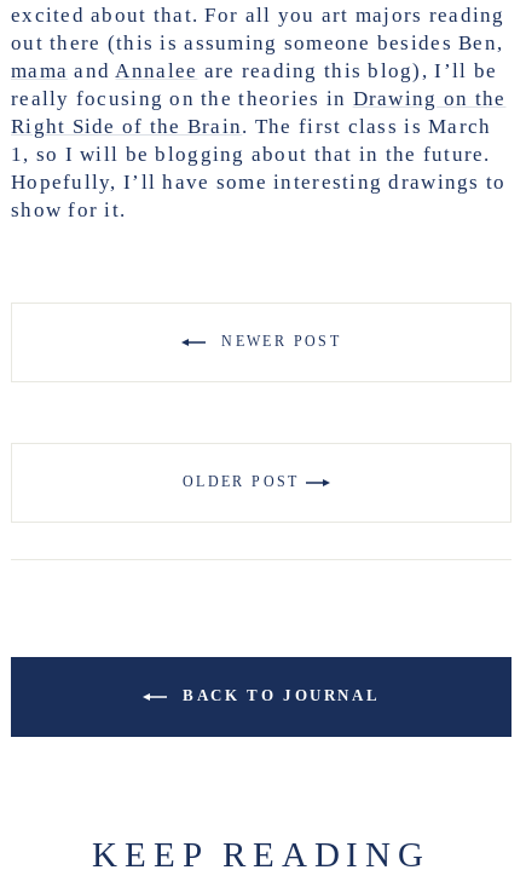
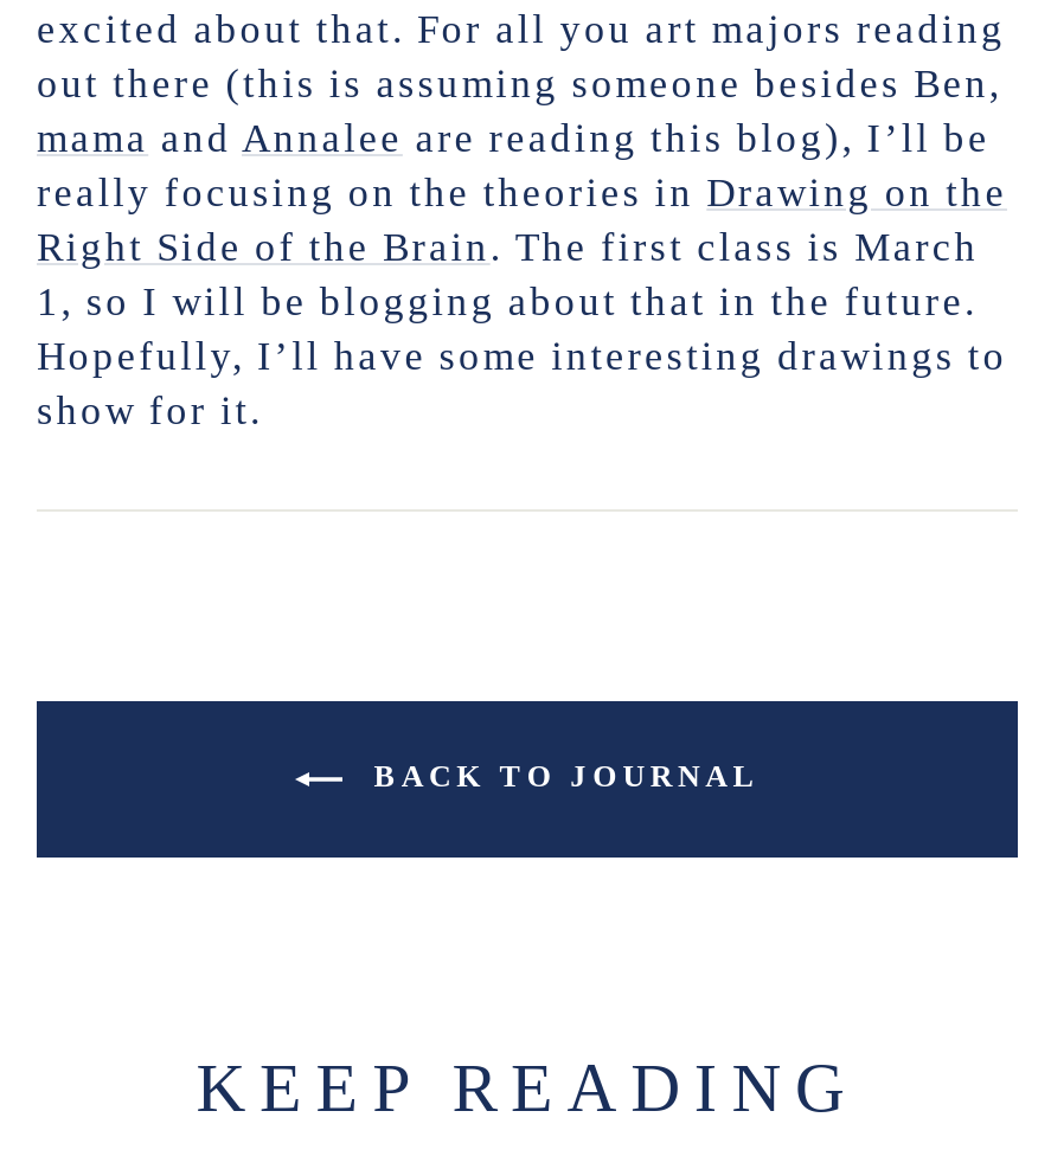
- NEWER POST

- OLDER POST
